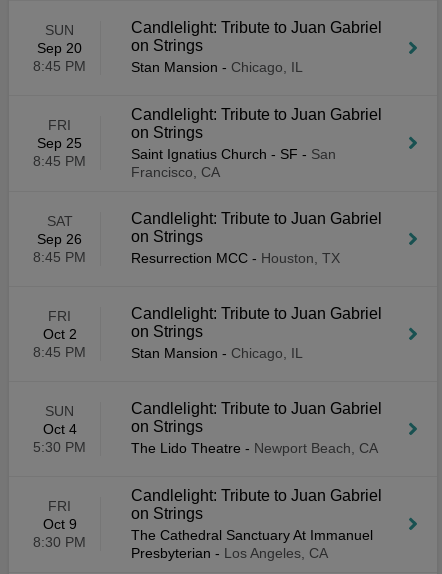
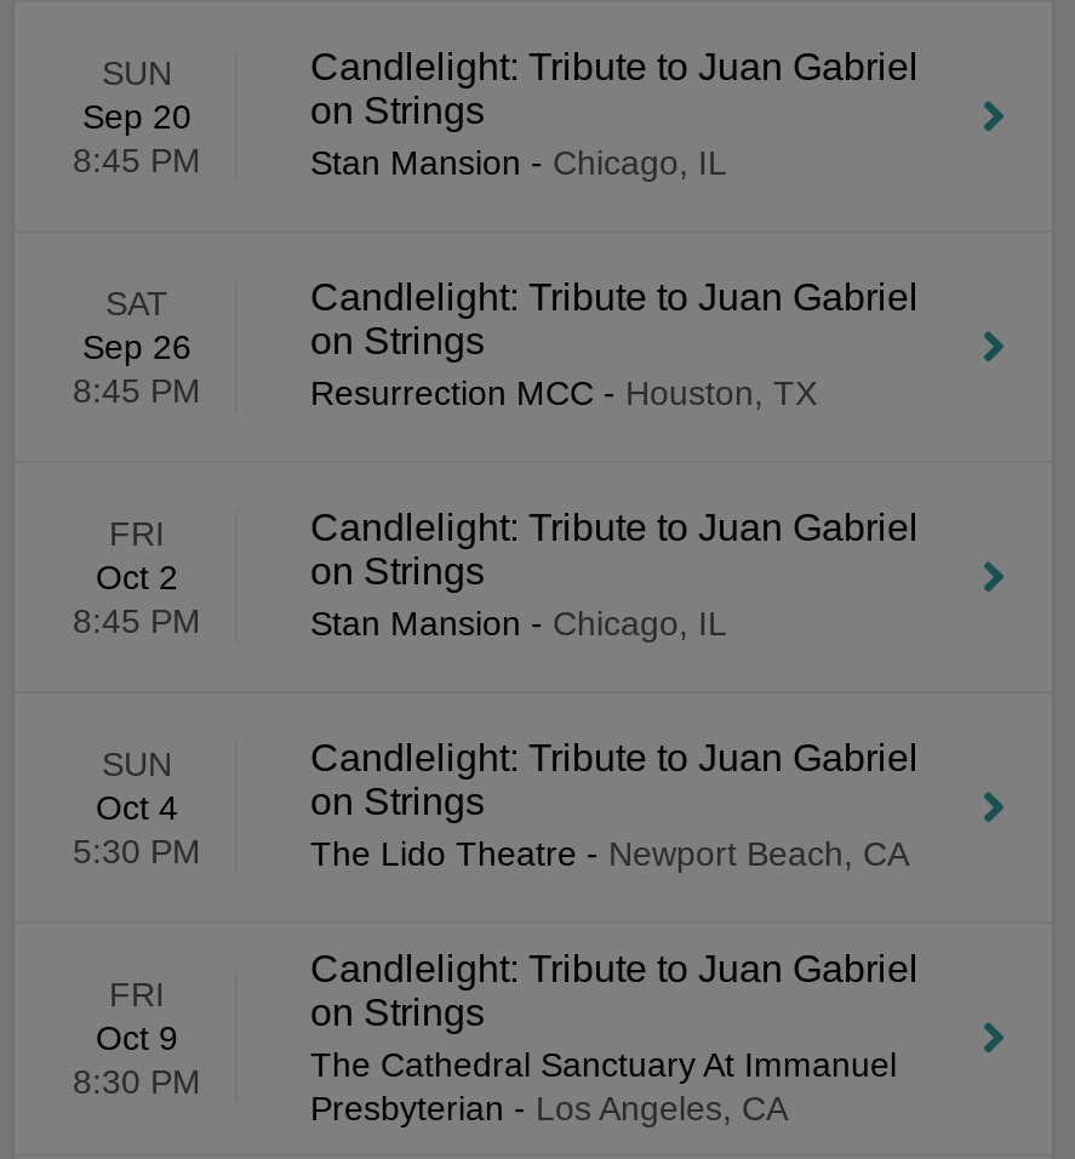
- Candlelight: Tribute to Juan Gabriel
- on Strings
- Saint Ignatius Church - SF - San
- Francisco, CA

- FRI
- Sep 25
- 8:45 PM
